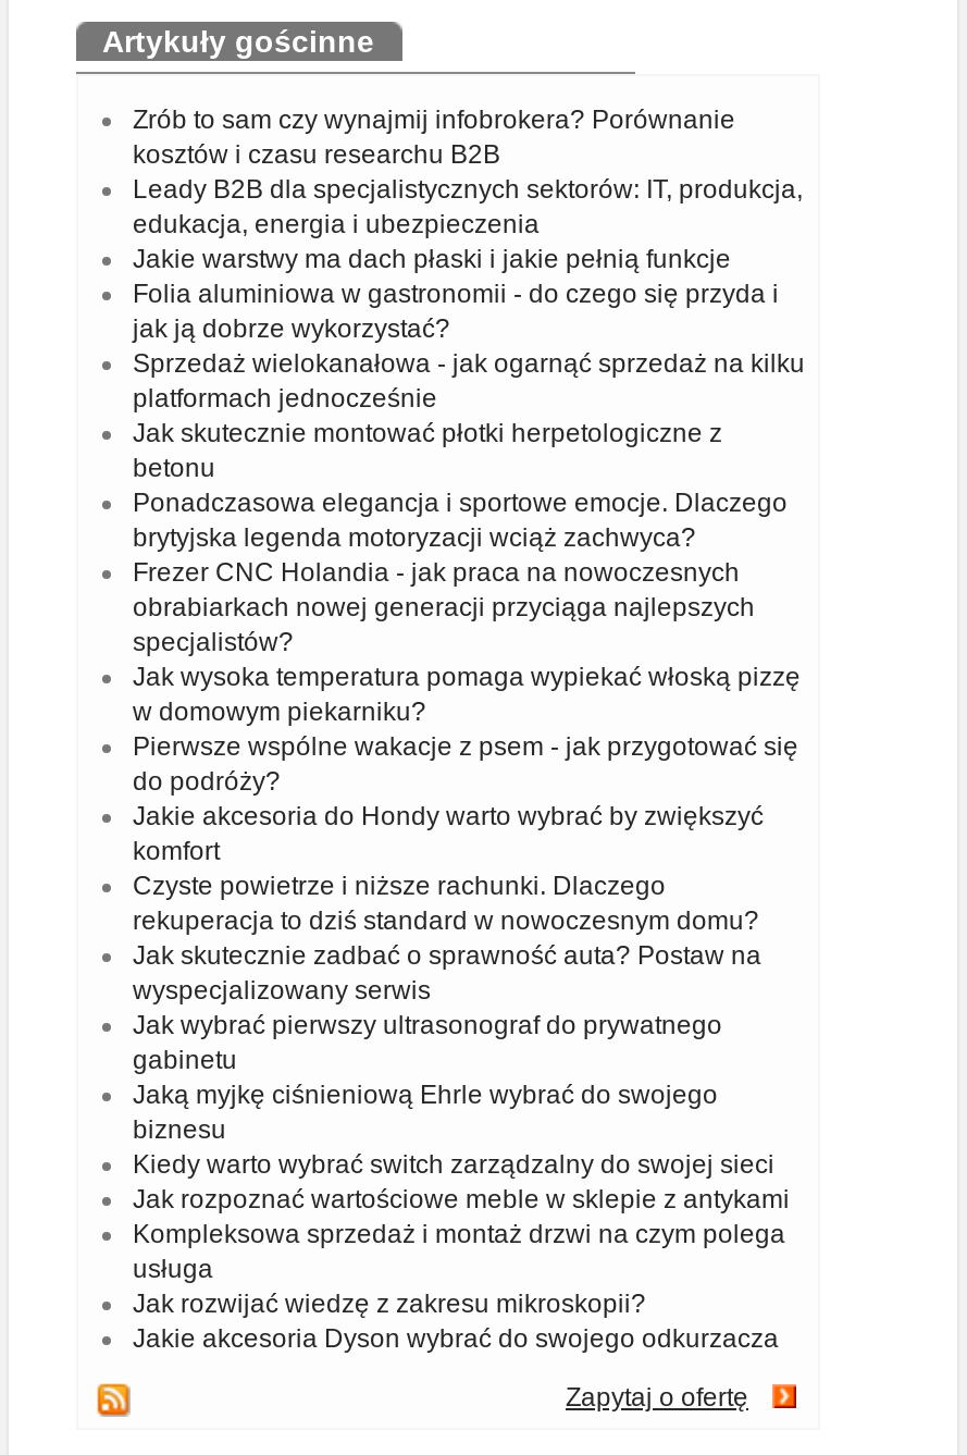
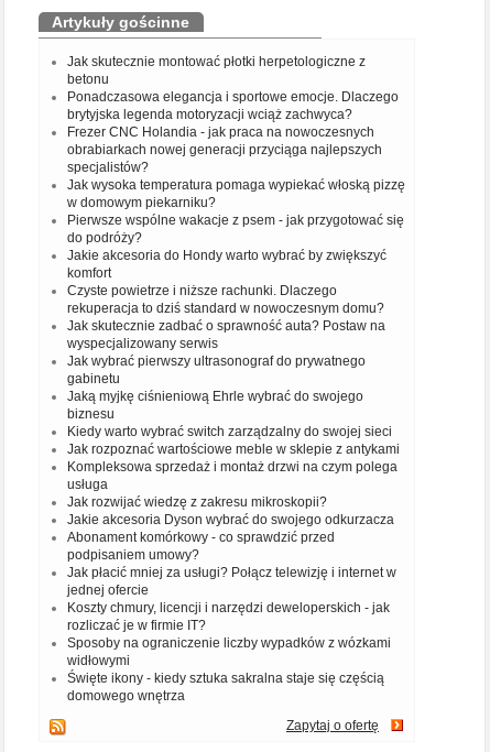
- Zrób to sam czy wynajmij infobrokera? Porównanie
- kosztów i czasu researchu B2B
- Leady B2B dla specjalistycznych sektorów: IT, produkcja,
- edukacja, energia i ubezpieczenia
- Jakie warstwy ma dach płaski i jakie pełnią funkcje
- Folia aluminiowa w gastronomii - do czego się przyda i
- jak ją dobrze wykorzystać?
- Sprzedaż wielokanałowa - jak ogarnąć sprzedaż na kilku
- platformach jednocześnie

moved up: Jak skutecznie montować płotki herpetologiczne z | betonu | Ponadczasowa elegancja i sportowe emocje. Dlaczego | ... | Jak rozwijać wiedzę z zakresu mikroskopii? | Jakie akcesoria Dyson wybrać do swojego odkurzacza

+ Abonament komórkowy - co sprawdzić przed
+ podpisaniem umowy?
+ Jak płacić mniej za usługi? Połącz telewizję i internet w
+ jednej ofercie
+ Koszty chmury, licencji i narzędzi deweloperskich - jak
+ rozliczać je w firmie IT?
+ Sposoby na ograniczenie liczby wypadków z wózkami
+ widłowymi
+ Święte ikony - kiedy sztuka sakralna staje się częścią
+ domowego wnętrza
